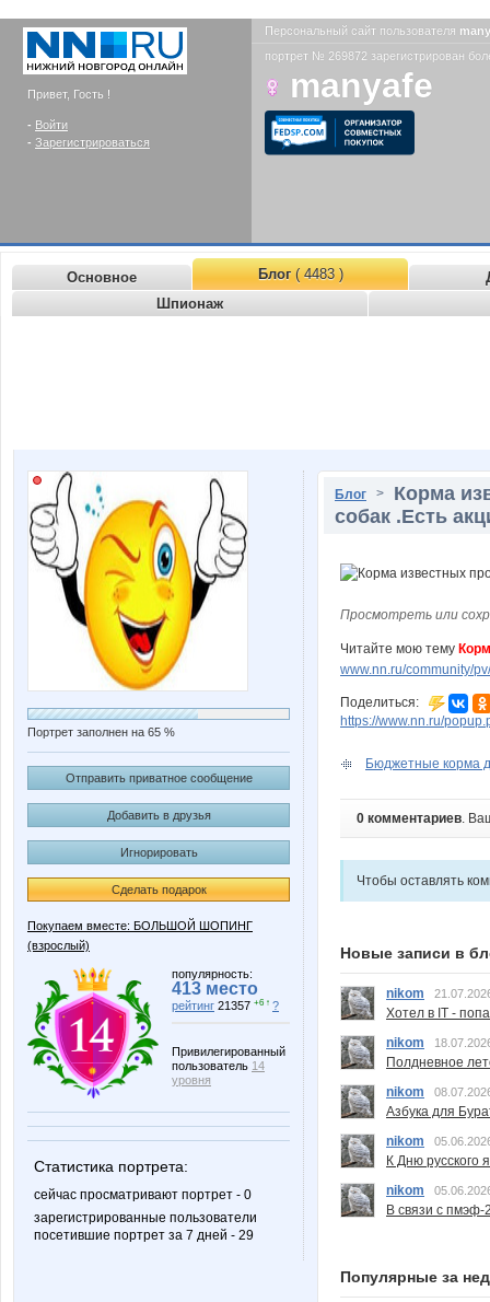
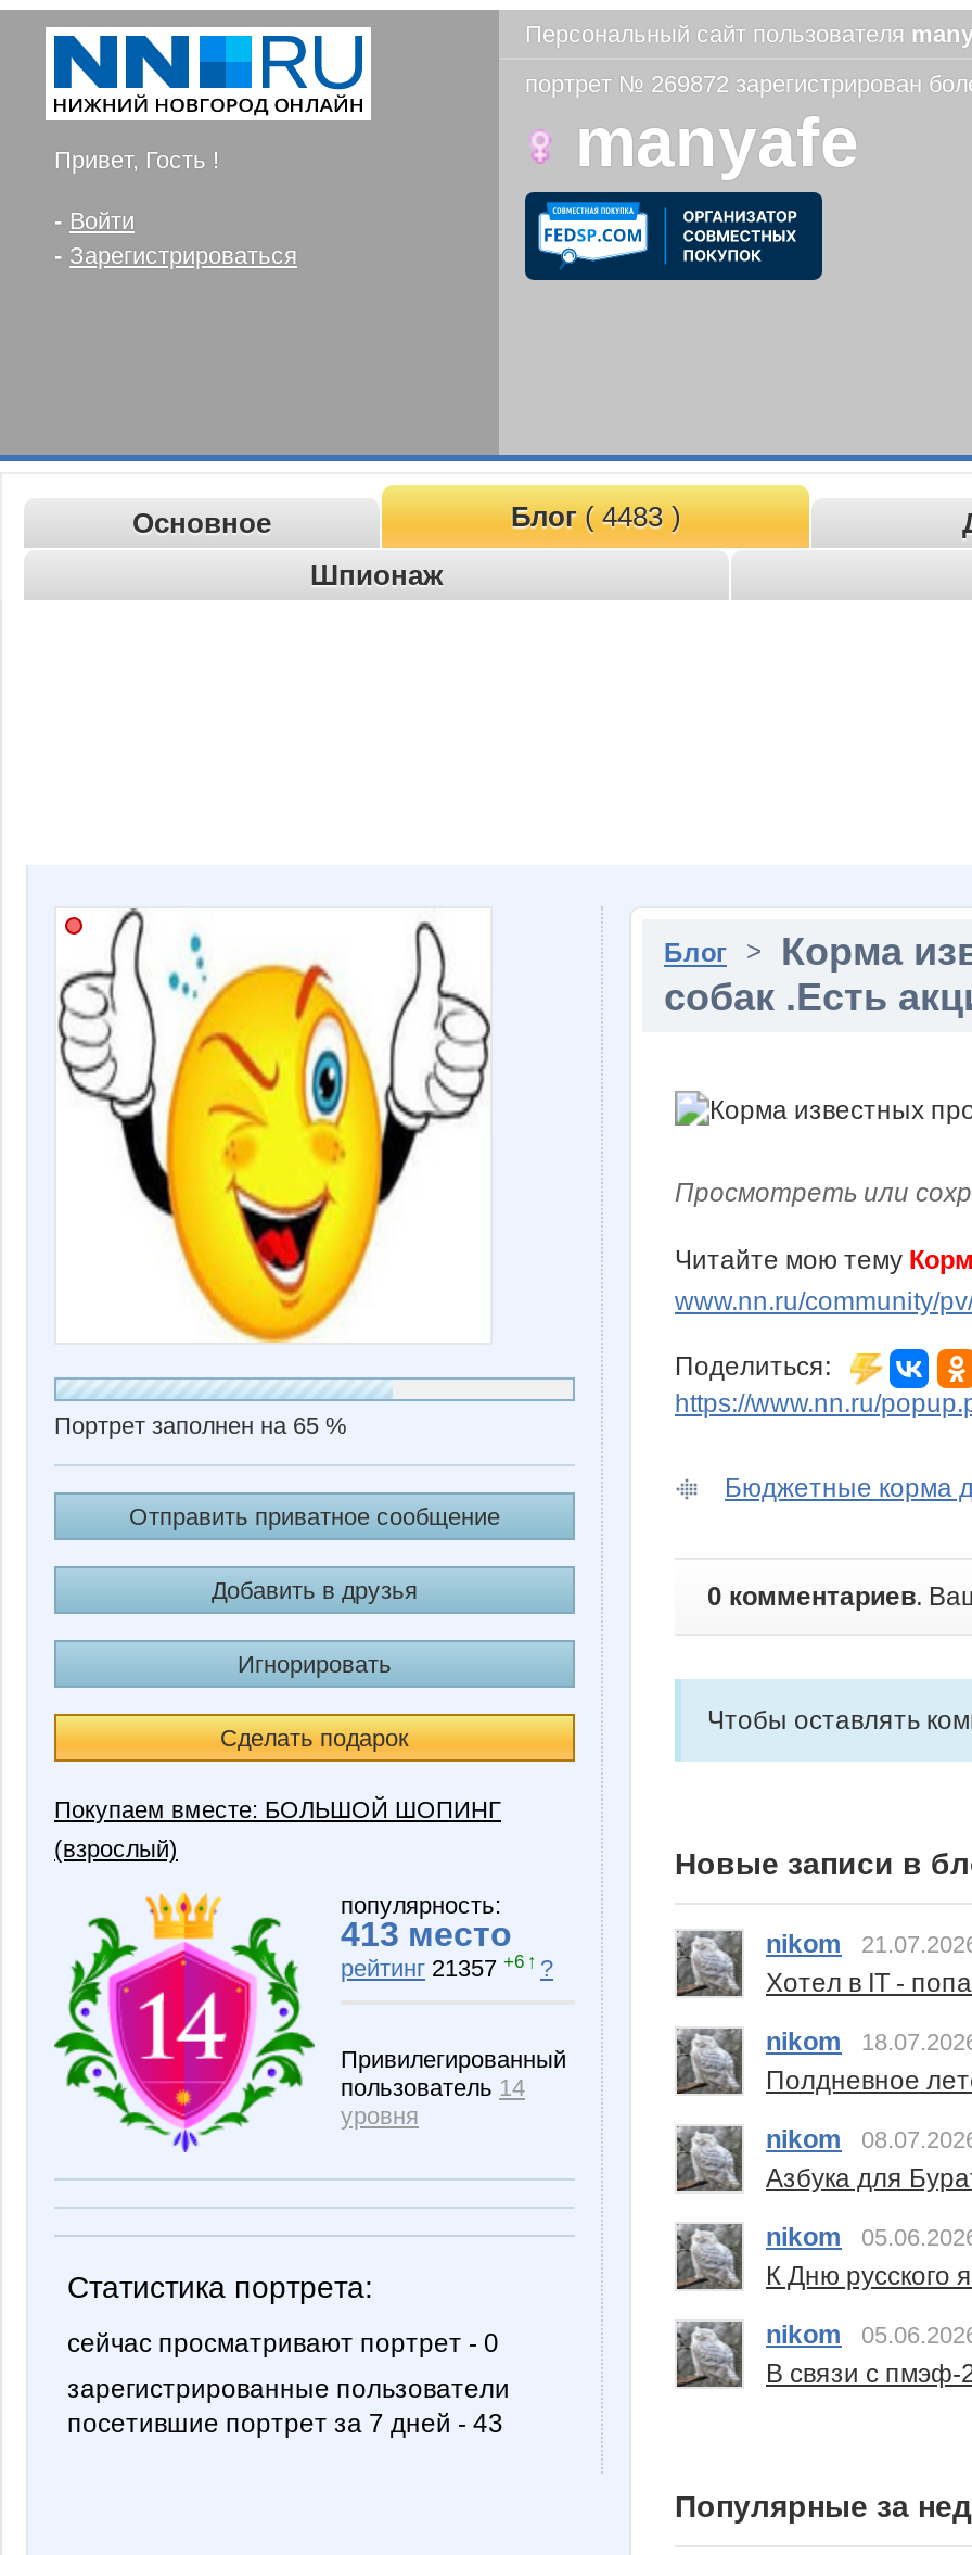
- посетившие портрет за 7 дней - 29
+ посетившие портрет за 7 дней - 43
